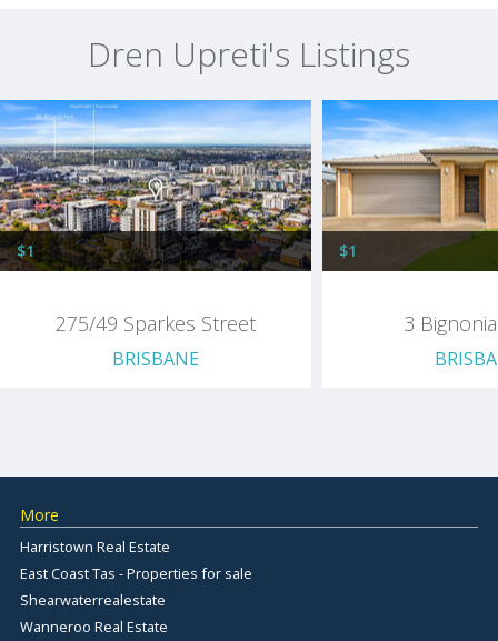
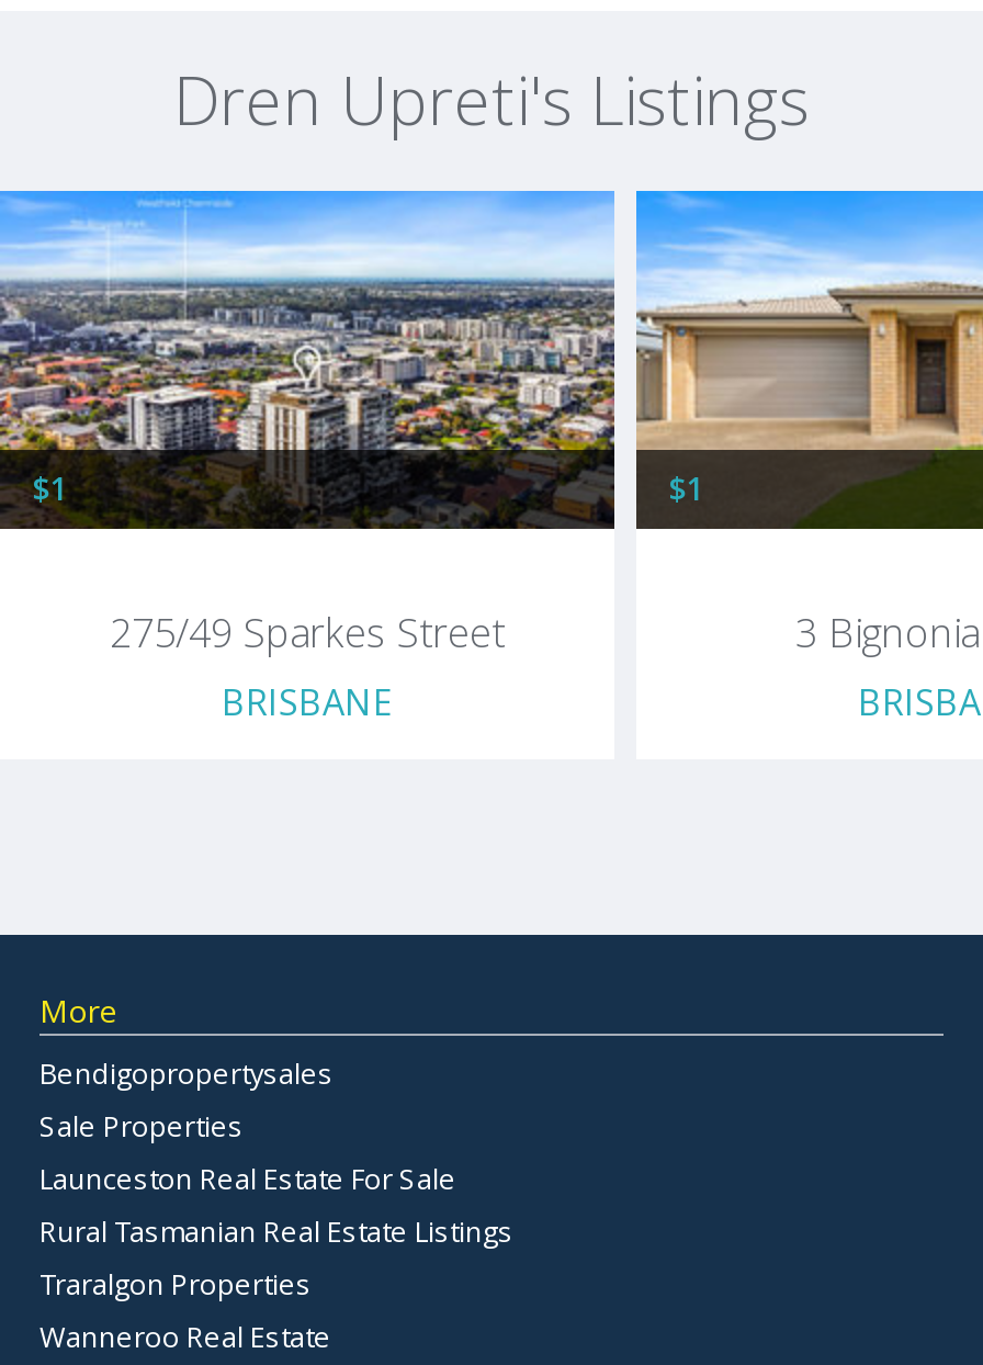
- Harristown Real Estate
- East Coast Tas - Properties for sale
- Shearwaterrealestate
+ Bendigopropertysales
+ Sale Properties
+ Launceston Real Estate For Sale
+ Rural Tasmanian Real Estate Listings
+ Traralgon Properties
